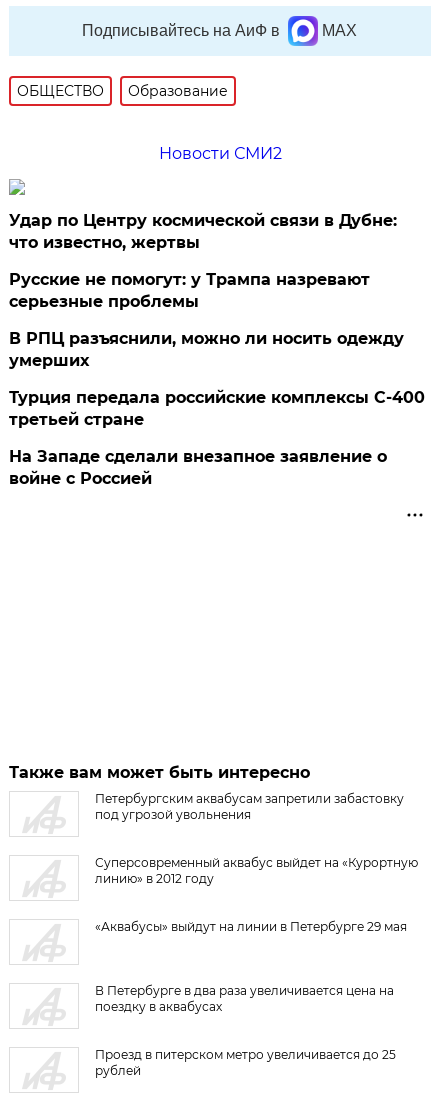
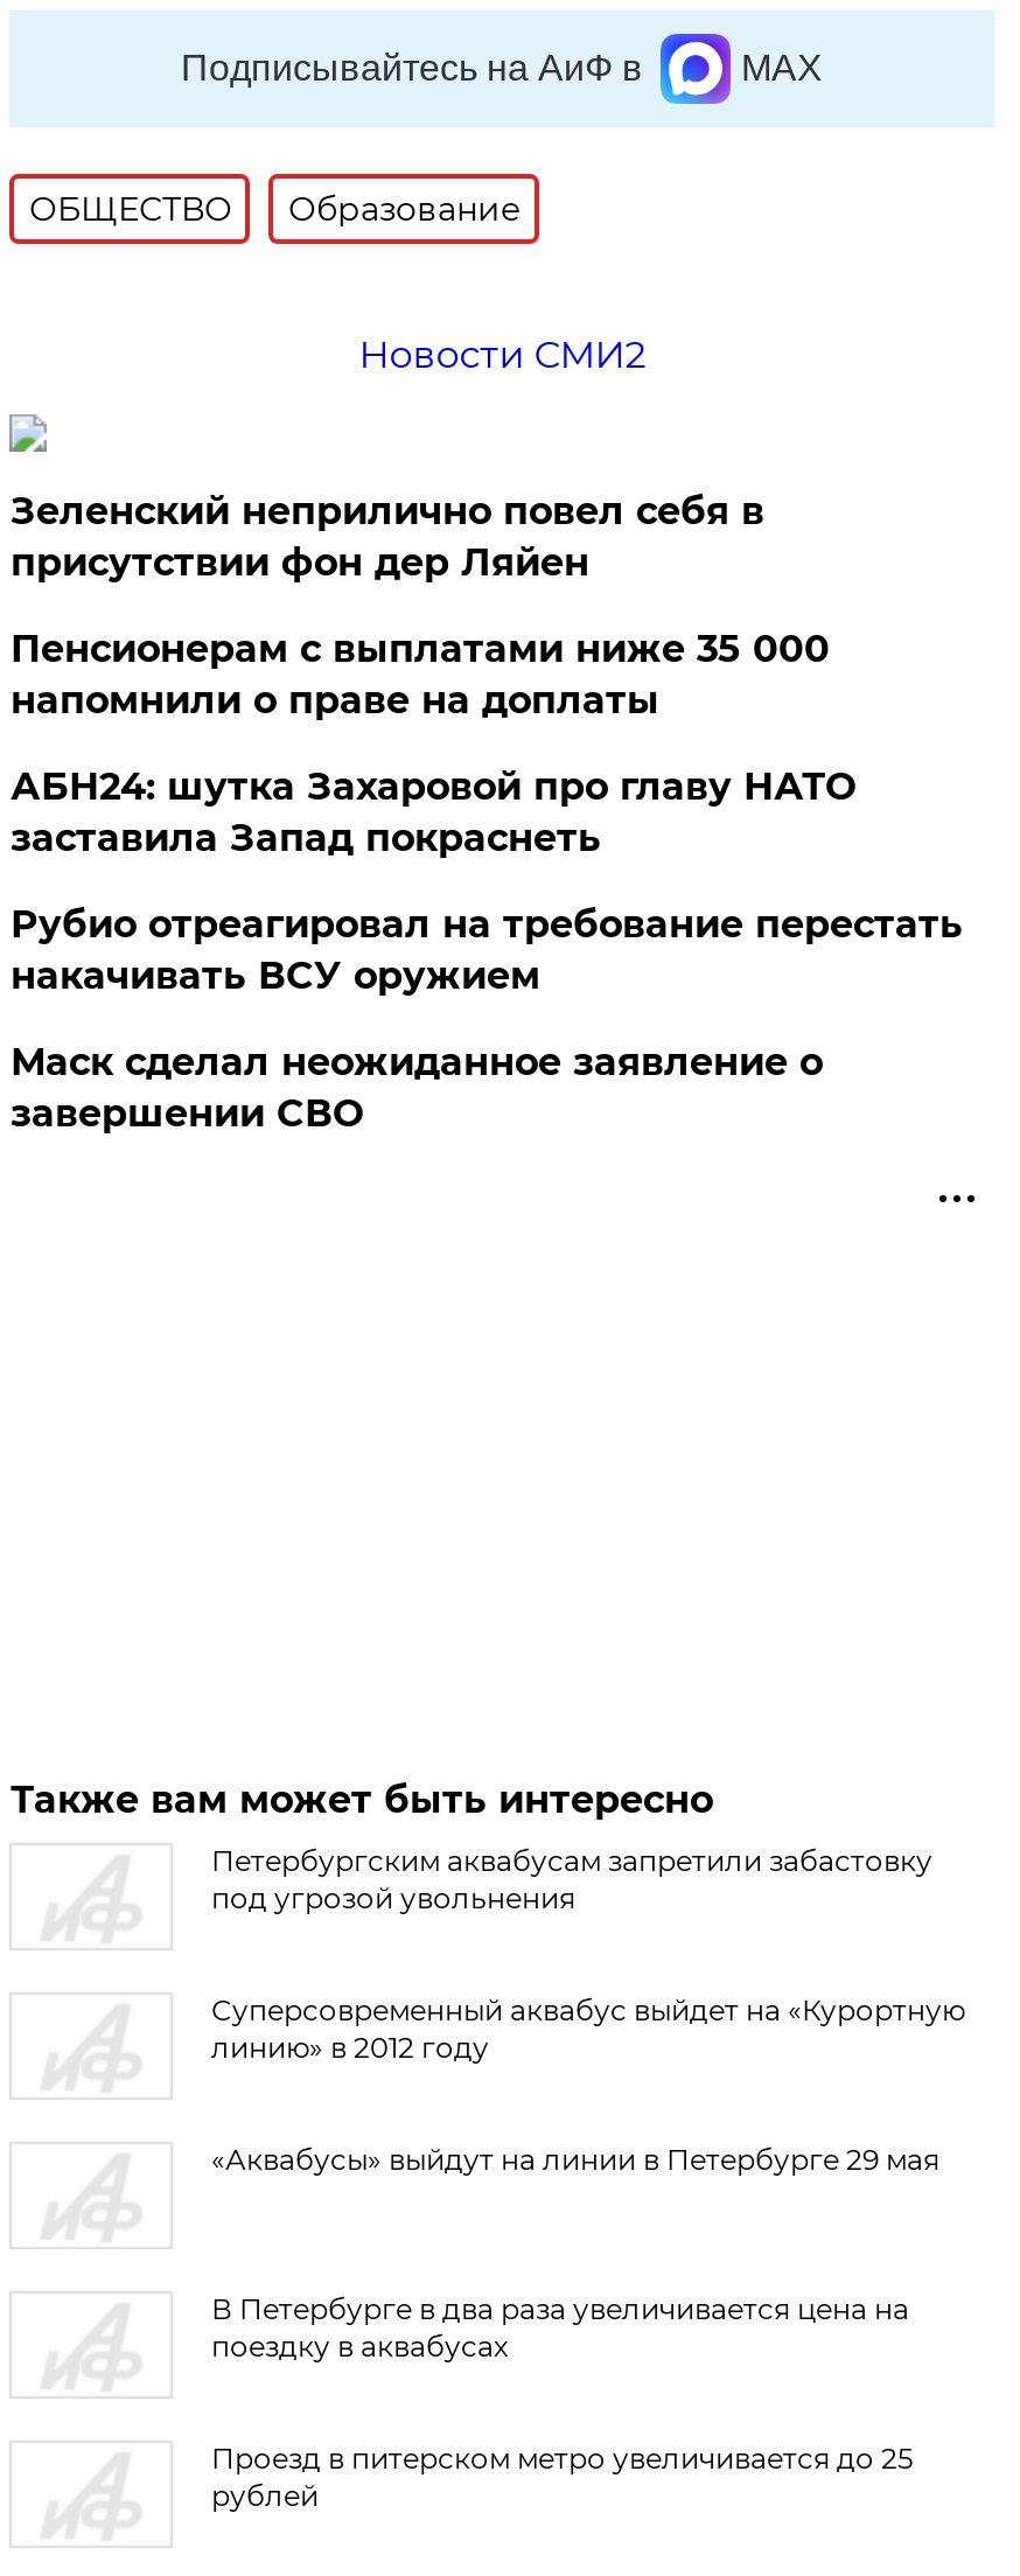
- Удар по Центру космической связи в Дубне:
- что известно, жертвы
+ Зеленский неприлично повел cебя в
+ присутствии фон дер Ляйен

- Русские не помогут: у Трампа назревают
- серьезные проблемы
+ Пенсионерам с выплатами ниже 35 000
+ напомнили о праве на доплаты

- В РПЦ разъяснили, можно ли носить одежду
- умерших
+ АБН24: шутка Захаровой про главу НАТО
+ заставила Запад покраснеть

- Турция передала российские комплексы С-400
- третьей стране
+ Рубио отреагировал на требование перестать
+ накачивать ВСУ оружием

- На Западе сделали внезапное заявление о
- войне с Россией
+ Маск сделал неожиданное заявление о
+ завершении СВО
